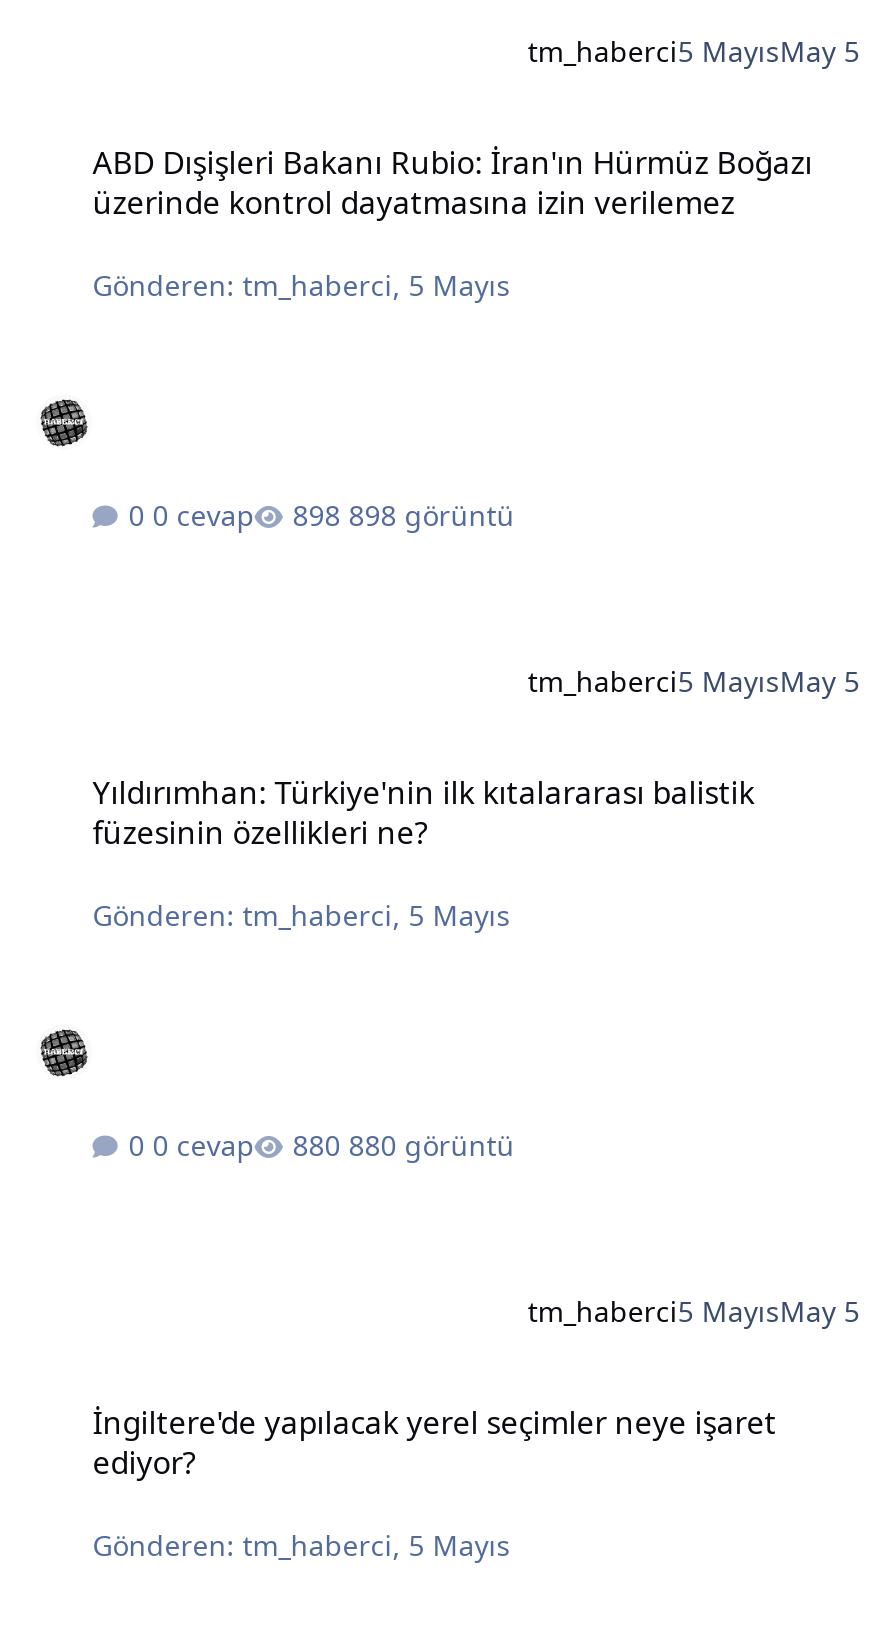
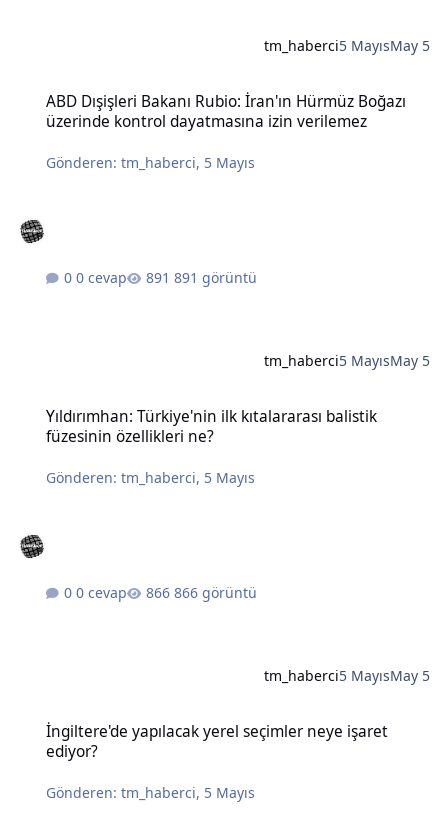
- 898 görüntü
+ 891 görüntü

- 880 görüntü
+ 866 görüntü
